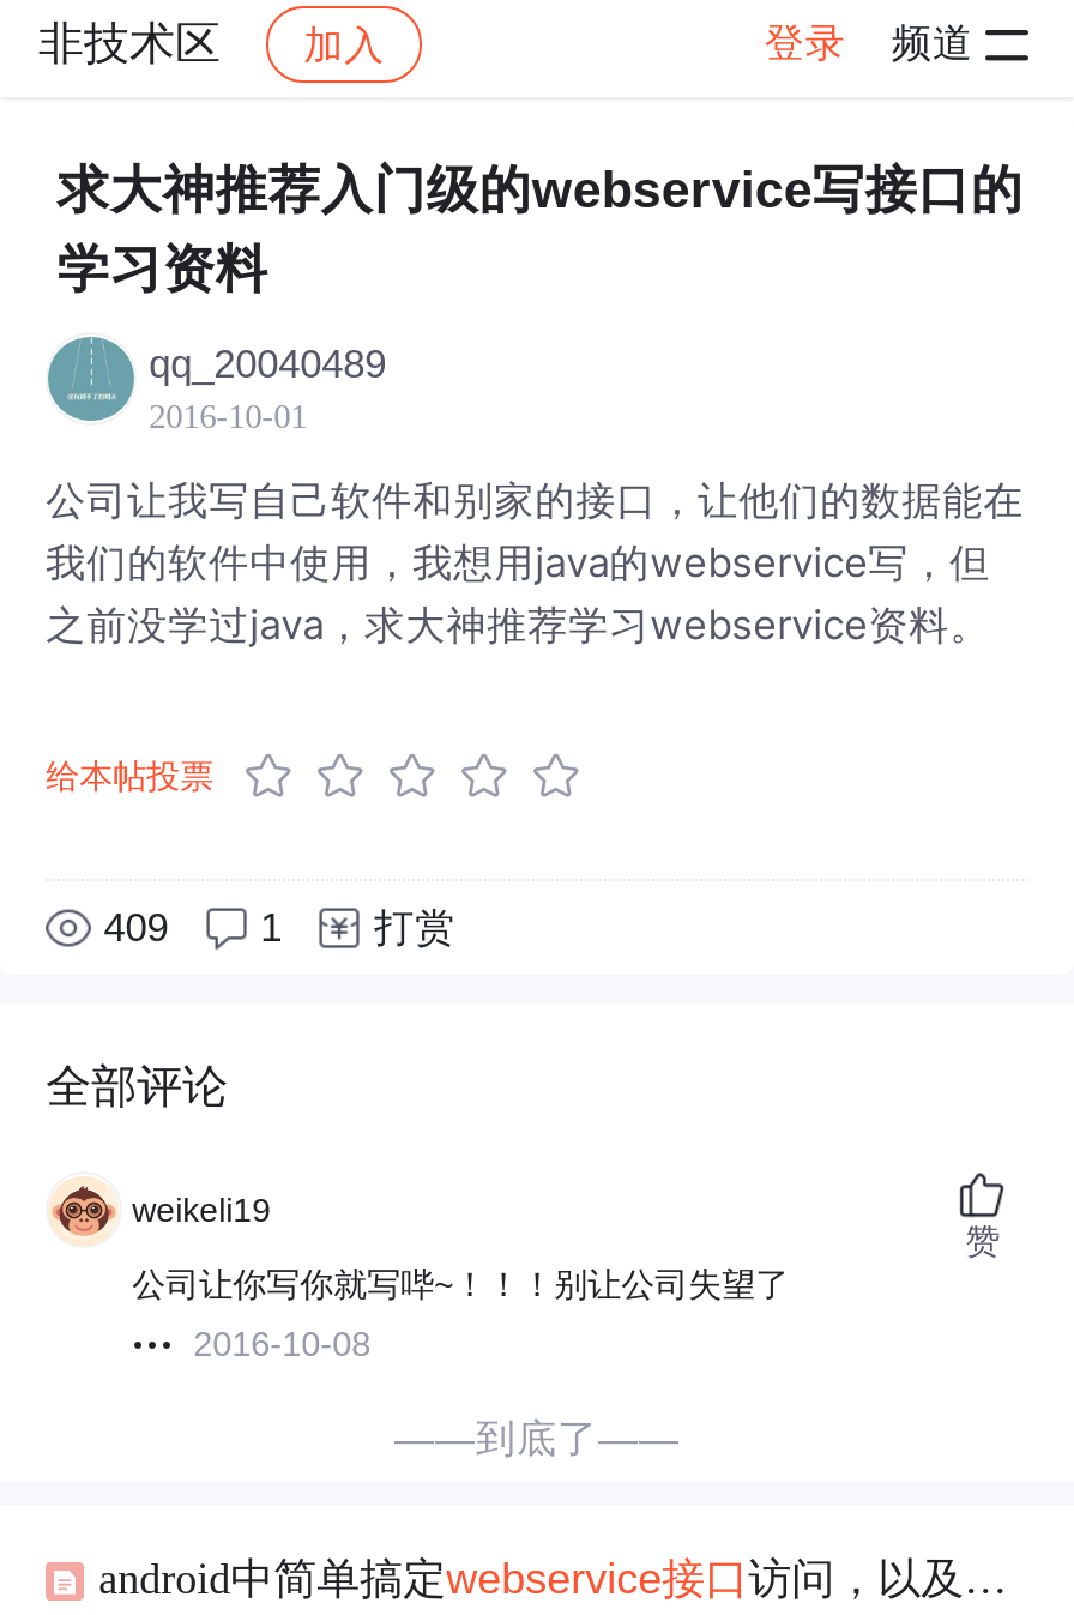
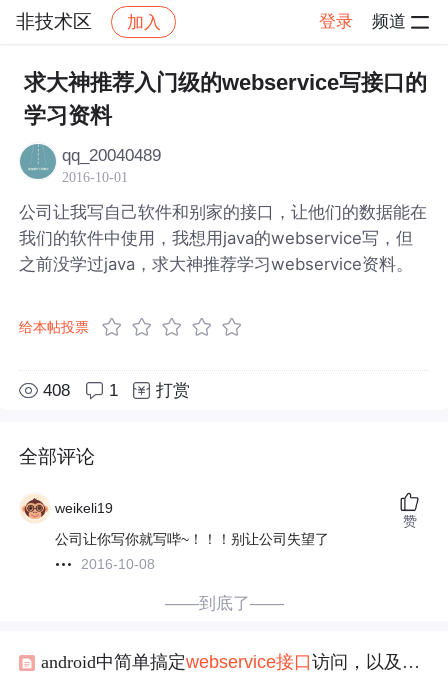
- 409
+ 408
